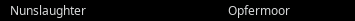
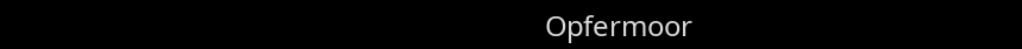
- Nunslaughter
